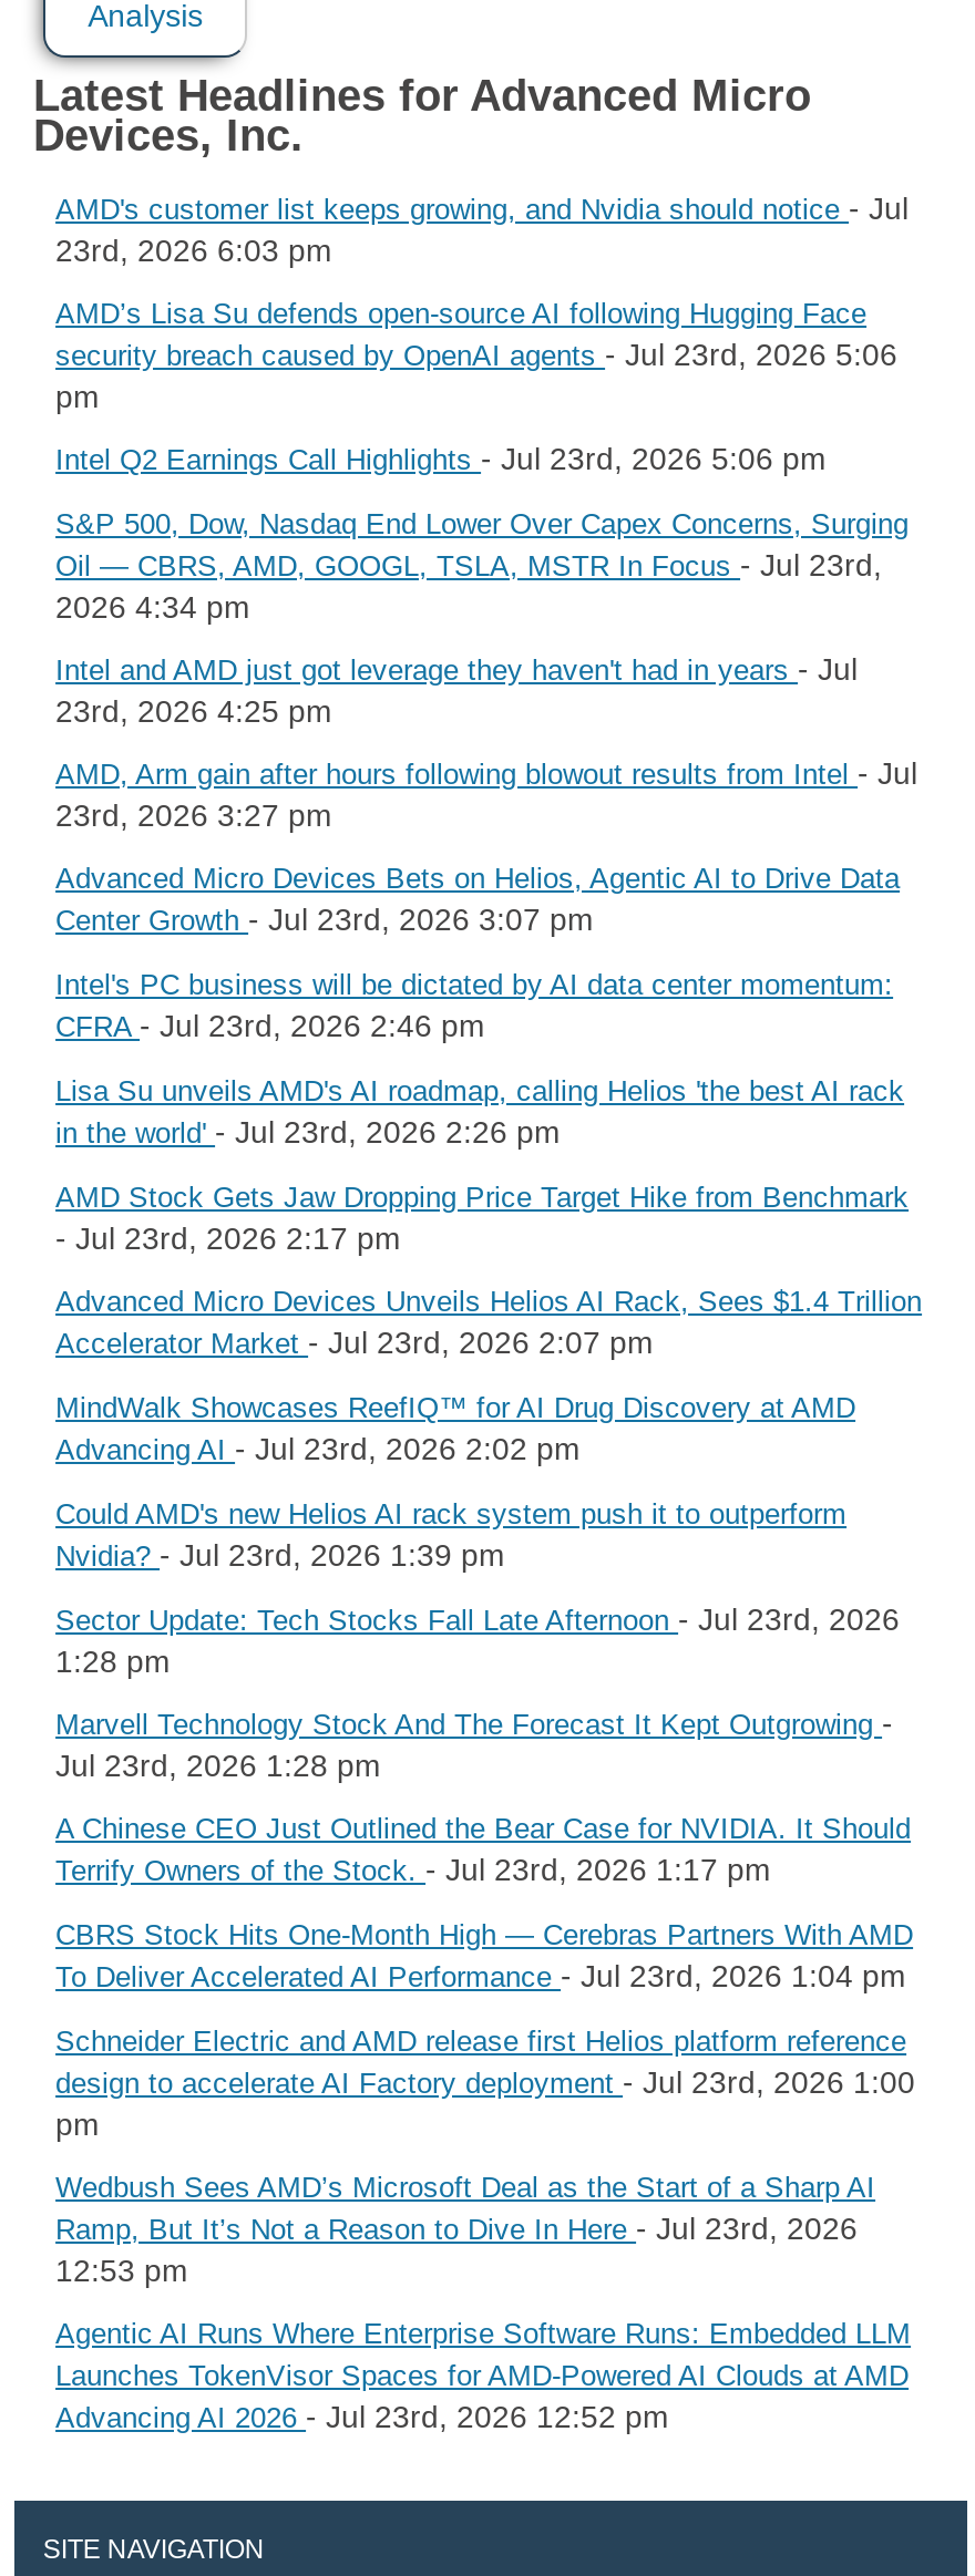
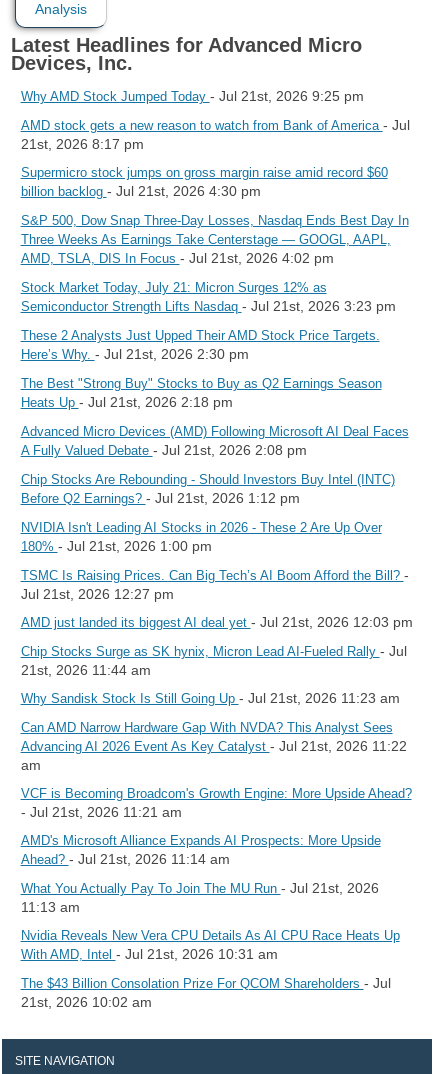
- AMD's customer list keeps growing, and Nvidia should notice - Jul
- 23rd, 2026 6:03 pm
+ Why AMD Stock Jumped Today - Jul 21st, 2026 9:25 pm

- AMD’s Lisa Su defends open-source AI following Hugging Face
- security breach caused by OpenAI agents - Jul 23rd, 2026 5:06
- pm
+ AMD stock gets a new reason to watch from Bank of America - Jul
+ 21st, 2026 8:17 pm

- Intel Q2 Earnings Call Highlights - Jul 23rd, 2026 5:06 pm
+ Supermicro stock jumps on gross margin raise amid record $60
+ billion backlog - Jul 21st, 2026 4:30 pm

- S&P 500, Dow, Nasdaq End Lower Over Capex Concerns, Surging
- Oil — CBRS, AMD, GOOGL, TSLA, MSTR In Focus - Jul 23rd,
- 2026 4:34 pm
+ S&P 500, Dow Snap Three-Day Losses, Nasdaq Ends Best Day In
+ Three Weeks As Earnings Take Centerstage — GOOGL, AAPL,
+ AMD, TSLA, DIS In Focus - Jul 21st, 2026 4:02 pm

- Intel and AMD just got leverage they haven't had in years - Jul
- 23rd, 2026 4:25 pm
+ Stock Market Today, July 21: Micron Surges 12% as
+ Semiconductor Strength Lifts Nasdaq - Jul 21st, 2026 3:23 pm

- AMD, Arm gain after hours following blowout results from Intel - Jul
- 23rd, 2026 3:27 pm
+ These 2 Analysts Just Upped Their AMD Stock Price Targets.
+ Here’s Why. - Jul 21st, 2026 2:30 pm

- Advanced Micro Devices Bets on Helios, Agentic AI to Drive Data
- Center Growth - Jul 23rd, 2026 3:07 pm
+ The Best "Strong Buy" Stocks to Buy as Q2 Earnings Season
+ Heats Up - Jul 21st, 2026 2:18 pm

- Intel's PC business will be dictated by AI data center momentum:
- CFRA - Jul 23rd, 2026 2:46 pm
+ Advanced Micro Devices (AMD) Following Microsoft AI Deal Faces
+ A Fully Valued Debate - Jul 21st, 2026 2:08 pm

- Lisa Su unveils AMD's AI roadmap, calling Helios 'the best AI rack
- in the world' - Jul 23rd, 2026 2:26 pm
+ Chip Stocks Are Rebounding - Should Investors Buy Intel (INTC)
+ Before Q2 Earnings? - Jul 21st, 2026 1:12 pm

- AMD Stock Gets Jaw Dropping Price Target Hike from Benchmark
- - Jul 23rd, 2026 2:17 pm
+ NVIDIA Isn't Leading AI Stocks in 2026 - These 2 Are Up Over
+ 180% - Jul 21st, 2026 1:00 pm

- Advanced Micro Devices Unveils Helios AI Rack, Sees $1.4 Trillion
- Accelerator Market - Jul 23rd, 2026 2:07 pm
+ TSMC Is Raising Prices. Can Big Tech’s AI Boom Afford the Bill? -
+ Jul 21st, 2026 12:27 pm

- MindWalk Showcases ReefIQ™ for AI Drug Discovery at AMD
- Advancing AI - Jul 23rd, 2026 2:02 pm
+ AMD just landed its biggest AI deal yet - Jul 21st, 2026 12:03 pm

- Could AMD's new Helios AI rack system push it to outperform
- Nvidia? - Jul 23rd, 2026 1:39 pm
+ Chip Stocks Surge as SK hynix, Micron Lead AI-Fueled Rally - Jul
+ 21st, 2026 11:44 am

- Sector Update: Tech Stocks Fall Late Afternoon - Jul 23rd, 2026
- 1:28 pm
+ Why Sandisk Stock Is Still Going Up - Jul 21st, 2026 11:23 am

- Marvell Technology Stock And The Forecast It Kept Outgrowing -
- Jul 23rd, 2026 1:28 pm
+ Can AMD Narrow Hardware Gap With NVDA? This Analyst Sees
+ Advancing AI 2026 Event As Key Catalyst - Jul 21st, 2026 11:22
+ am

- A Chinese CEO Just Outlined the Bear Case for NVIDIA. It Should
- Terrify Owners of the Stock. - Jul 23rd, 2026 1:17 pm
+ VCF is Becoming Broadcom's Growth Engine: More Upside Ahead?
+ - Jul 21st, 2026 11:21 am

- CBRS Stock Hits One-Month High — Cerebras Partners With AMD
- To Deliver Accelerated AI Performance - Jul 23rd, 2026 1:04 pm
+ AMD's Microsoft Alliance Expands AI Prospects: More Upside
+ Ahead? - Jul 21st, 2026 11:14 am

- Schneider Electric and AMD release first Helios platform reference
- design to accelerate AI Factory deployment - Jul 23rd, 2026 1:00
- pm
+ What You Actually Pay To Join The MU Run - Jul 21st, 2026
+ 11:13 am

- Wedbush Sees AMD’s Microsoft Deal as the Start of a Sharp AI
- Ramp, But It’s Not a Reason to Dive In Here - Jul 23rd, 2026
- 12:53 pm
+ Nvidia Reveals New Vera CPU Details As AI CPU Race Heats Up
+ With AMD, Intel - Jul 21st, 2026 10:31 am

- Agentic AI Runs Where Enterprise Software Runs: Embedded LLM
- Launches TokenVisor Spaces for AMD-Powered AI Clouds at AMD
- Advancing AI 2026 - Jul 23rd, 2026 12:52 pm
+ The $43 Billion Consolation Prize For QCOM Shareholders - Jul
+ 21st, 2026 10:02 am
